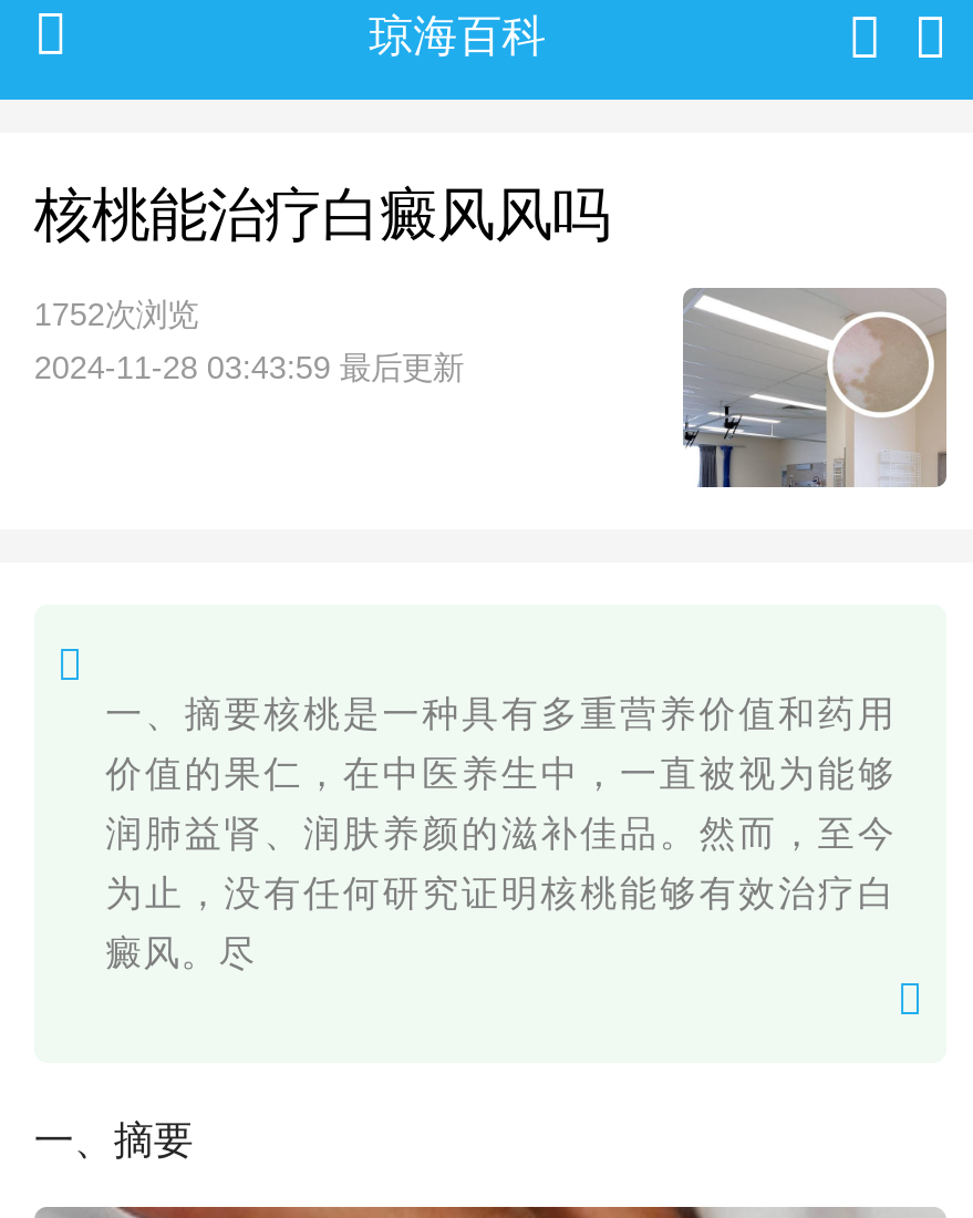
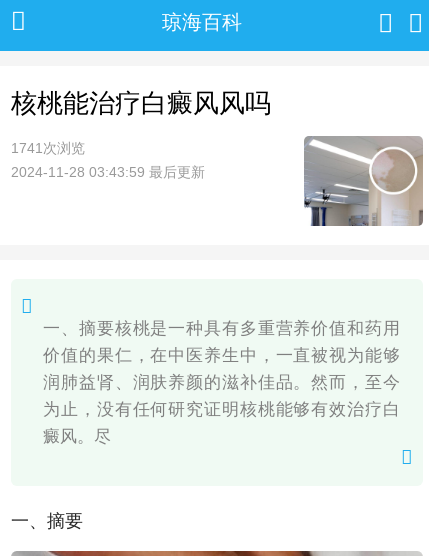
- 1752次浏览
+ 1741次浏览
